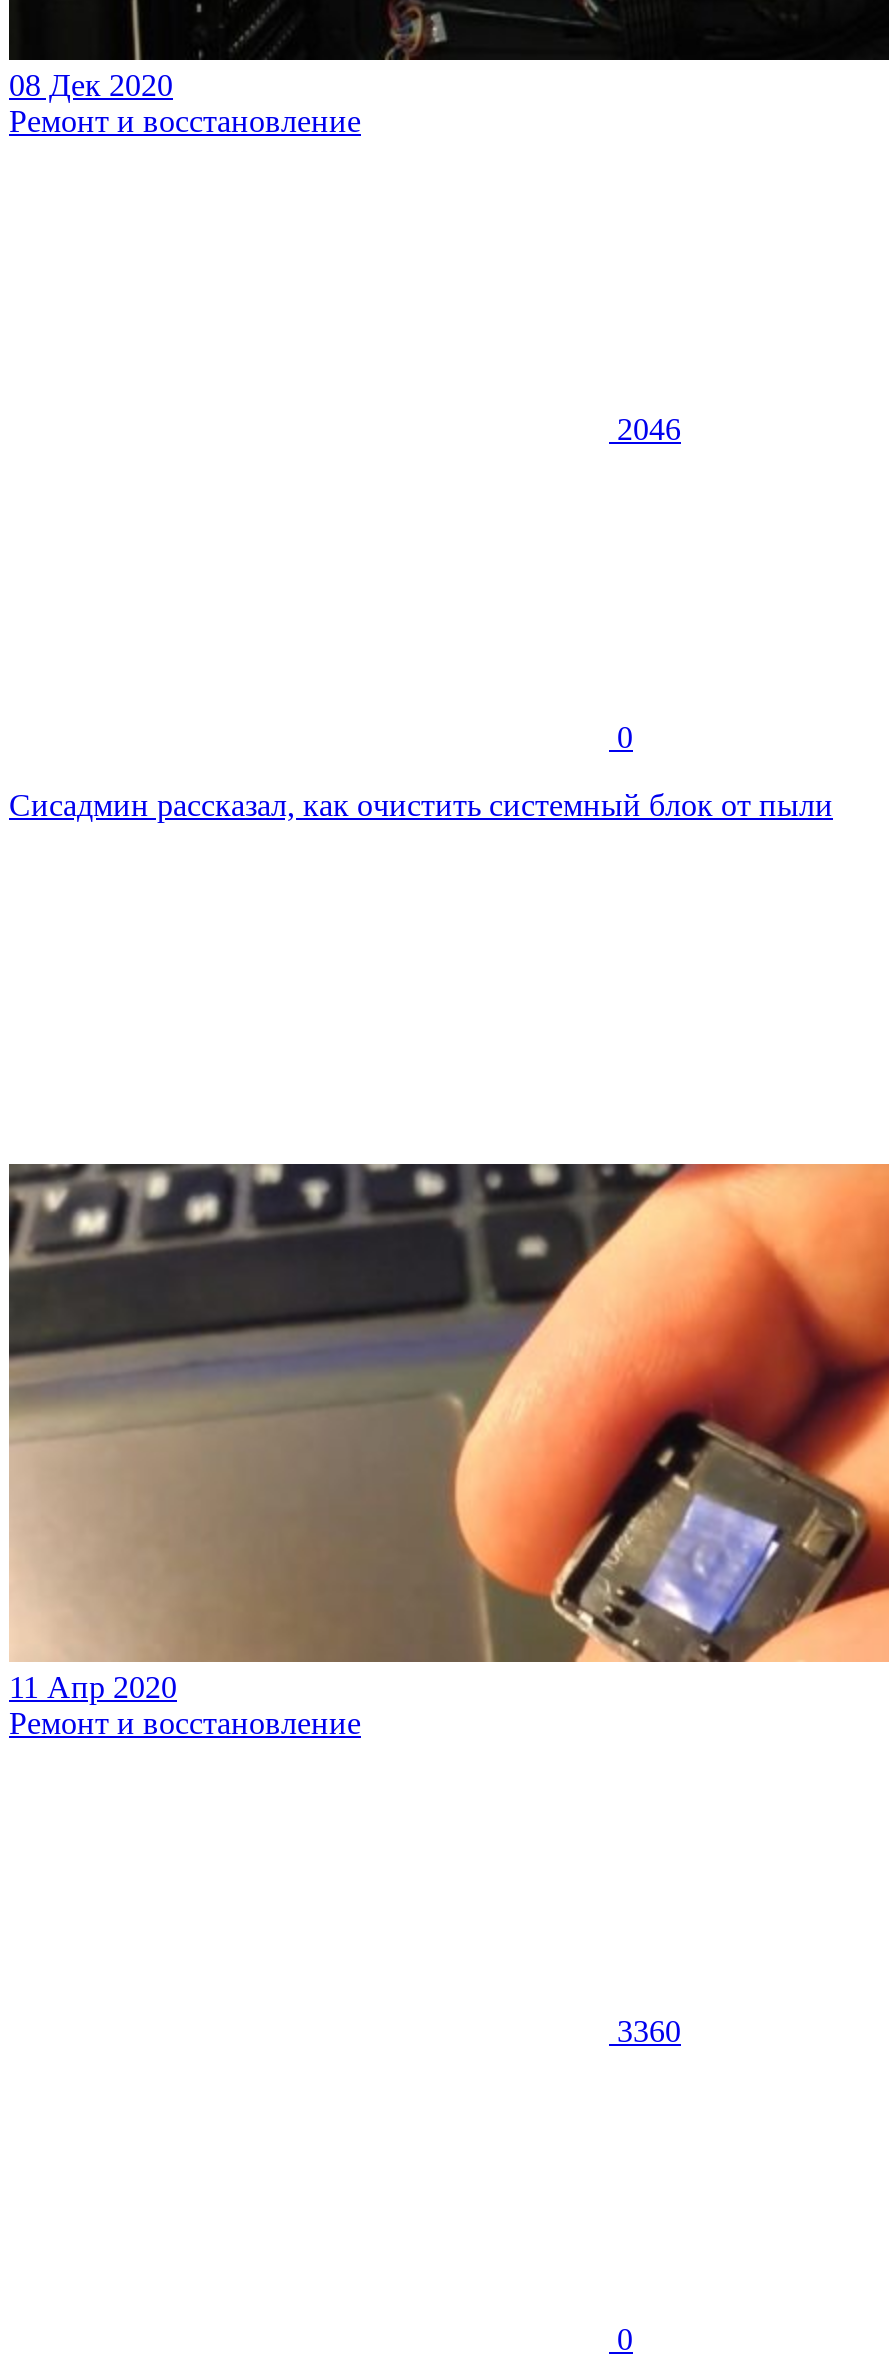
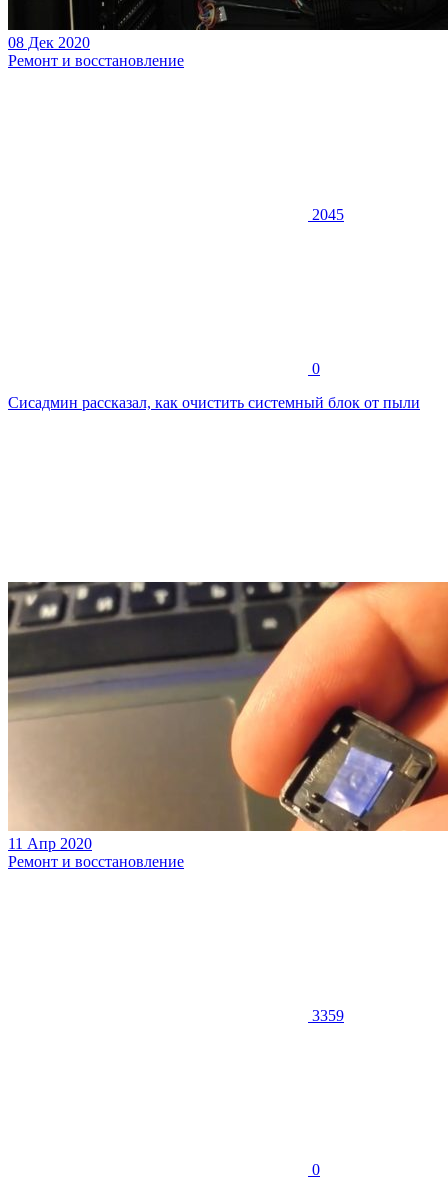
- 2046
+ 2045

- 3360
+ 3359
